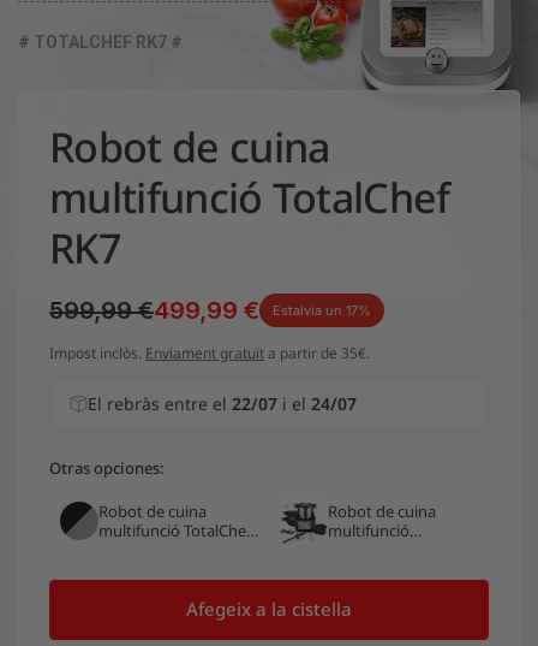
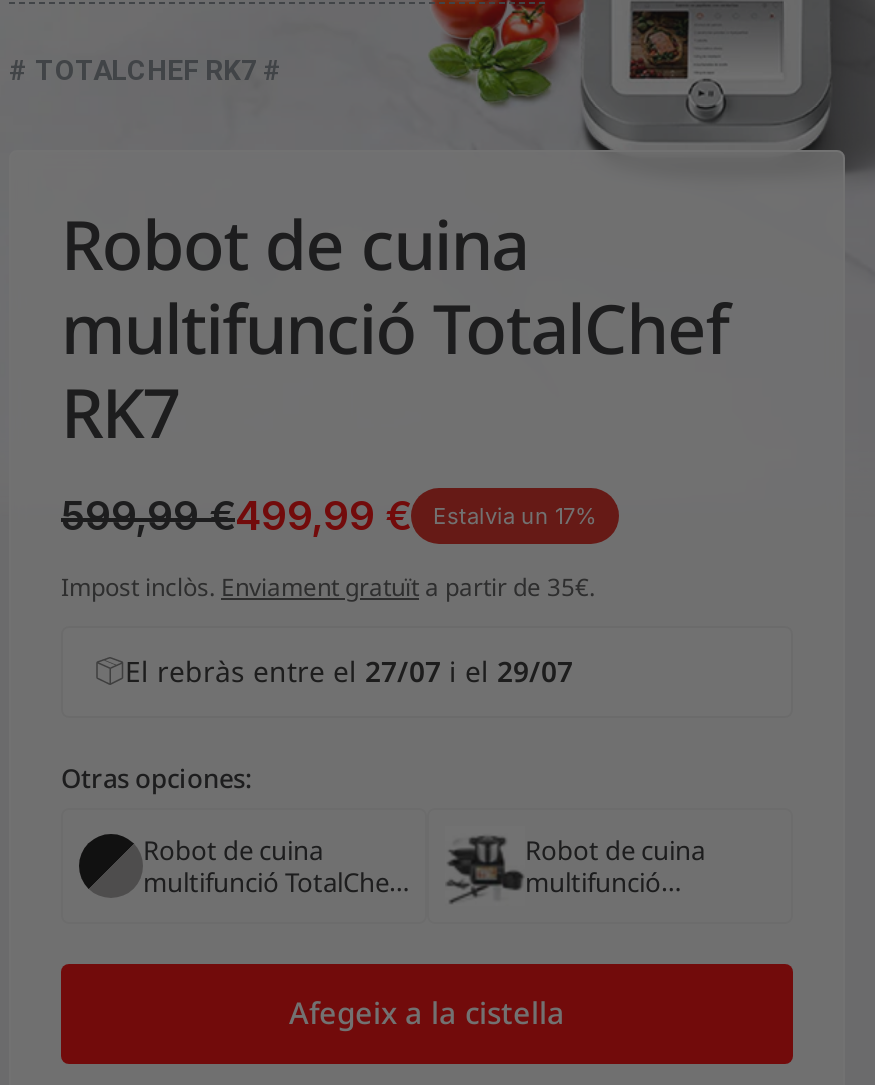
- El rebràs entre el 22/07 i el 24/07
+ El rebràs entre el 27/07 i el 29/07
